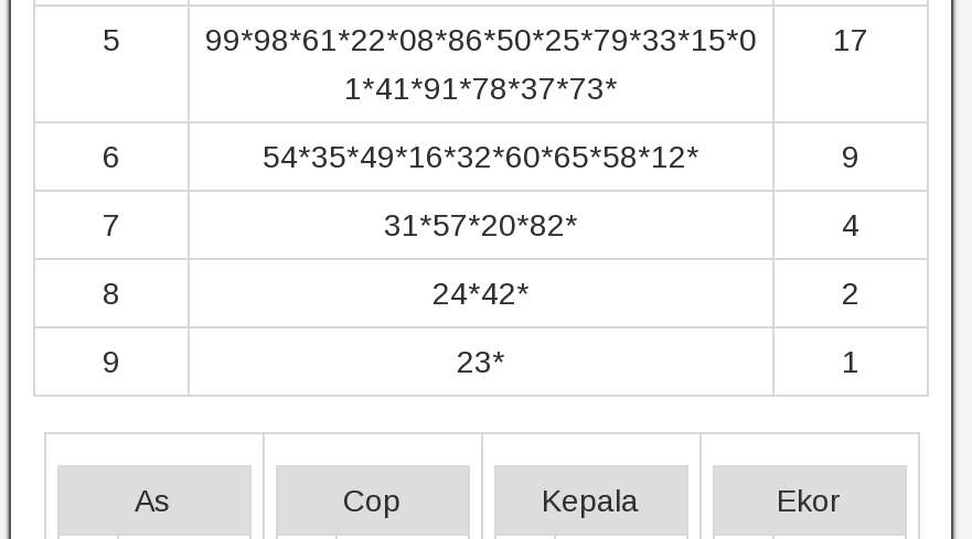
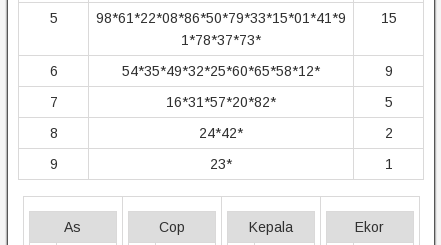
- 99*98*61*22*08*86*50*25*79*33*15*0
+ 98*61*22*08*86*50*79*33*15*01*41*9

- 17
+ 15

- 1*41*91*78*37*73*
+ 1*78*37*73*

- 54*35*49*16*32*60*65*58*12*
+ 54*35*49*32*25*60*65*58*12*

- 31*57*20*82*
+ 16*31*57*20*82*

- 4
+ 5
